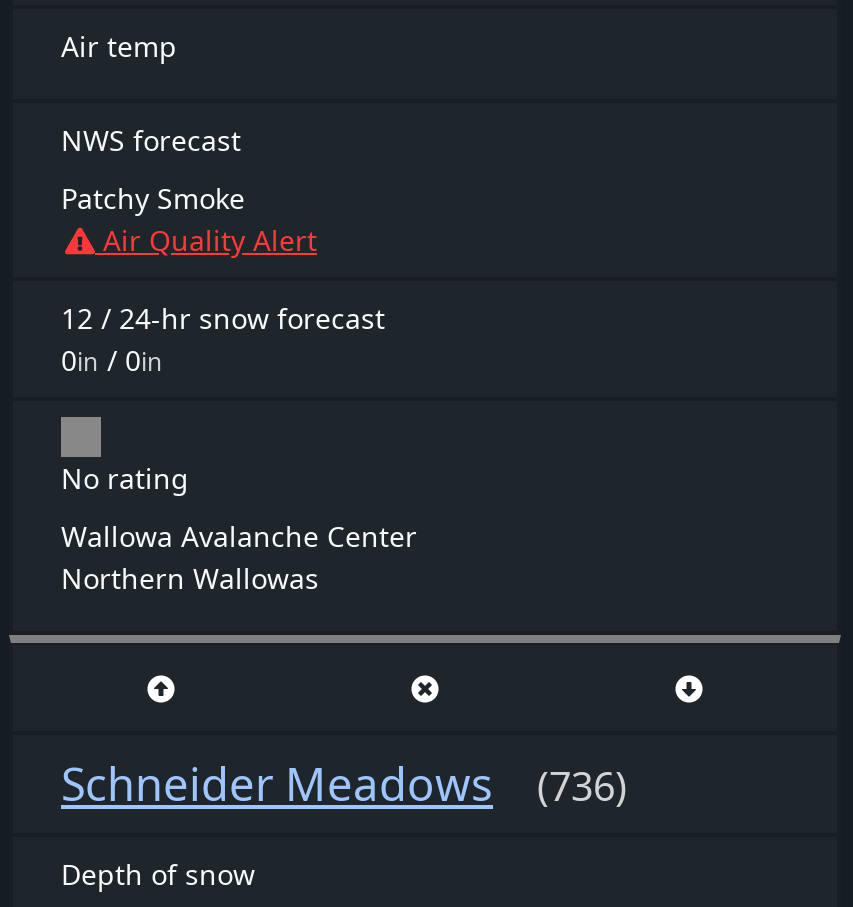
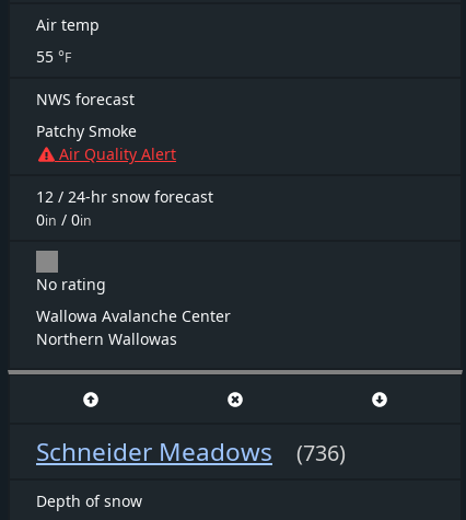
+ 55 °F
